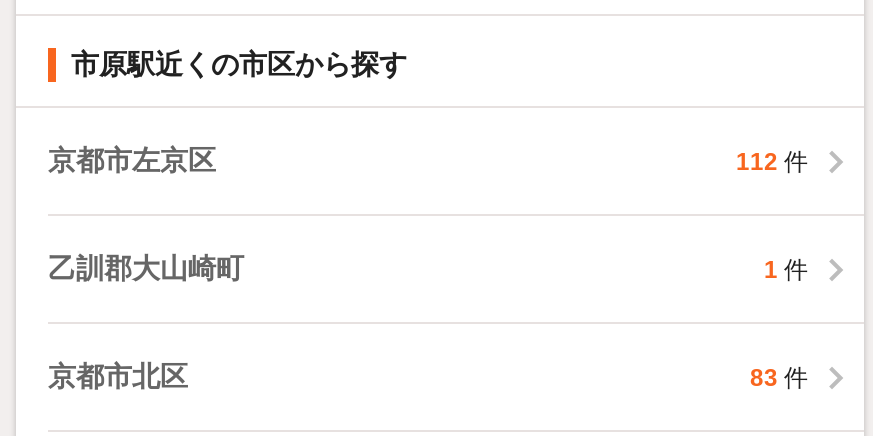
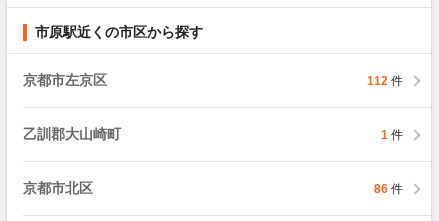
- 83件
+ 86件
